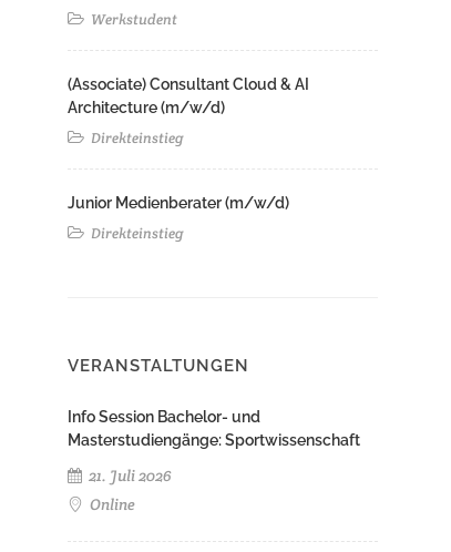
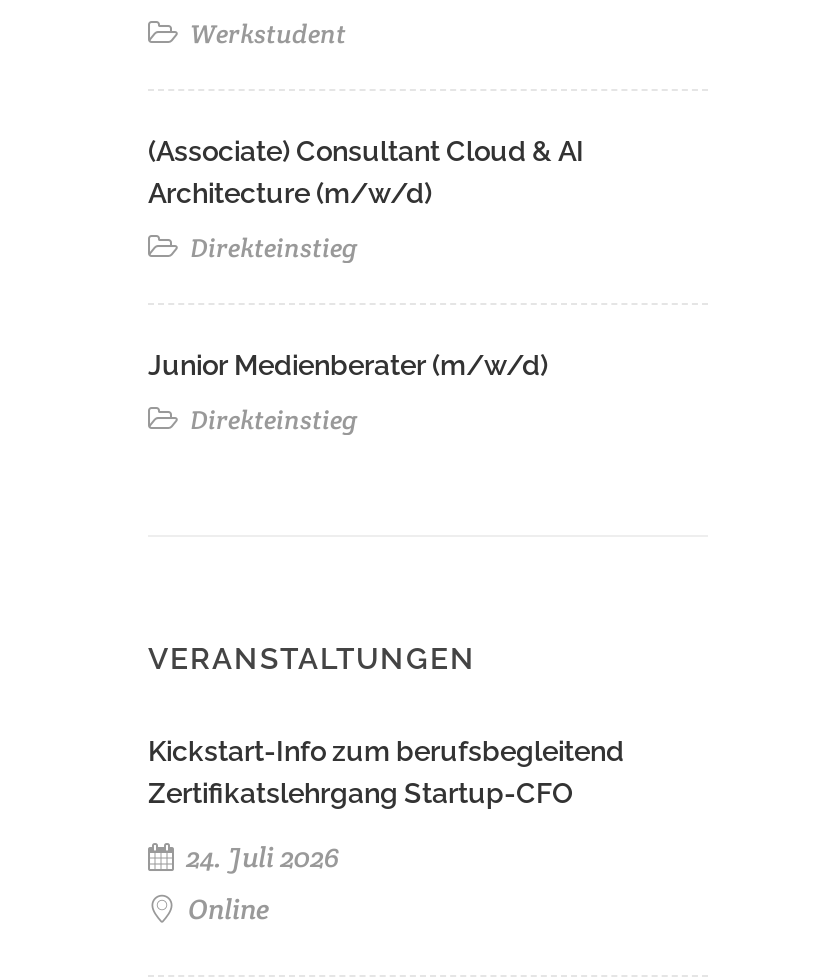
- Info Session Bachelor- und
- Masterstudiengänge: Sportwissenschaft
+ Kickstart-Info zum berufsbegleitend
+ Zertifikatslehrgang Startup-CFO

- 21. Juli 2026
+ 24. Juli 2026
